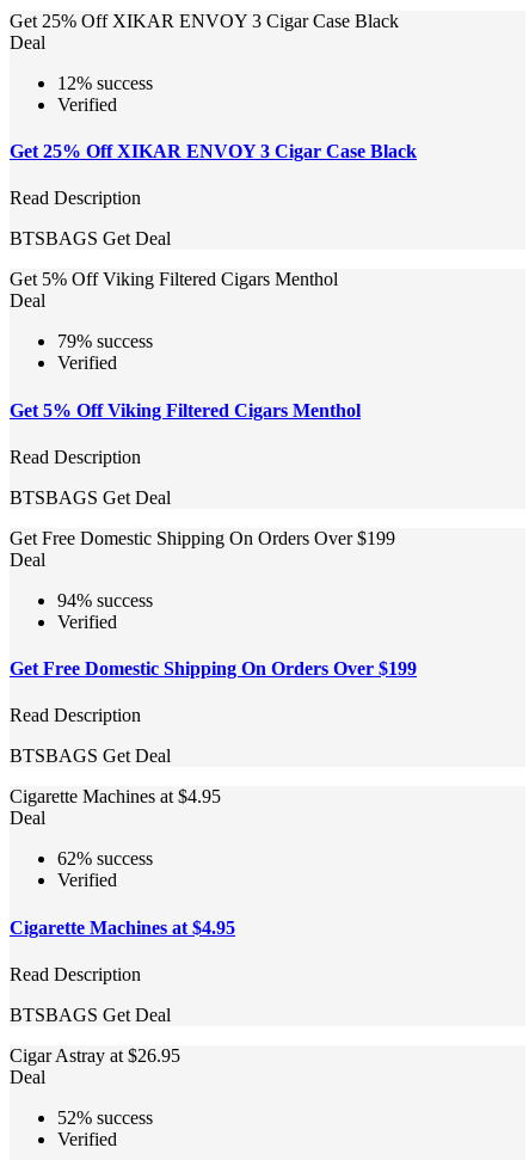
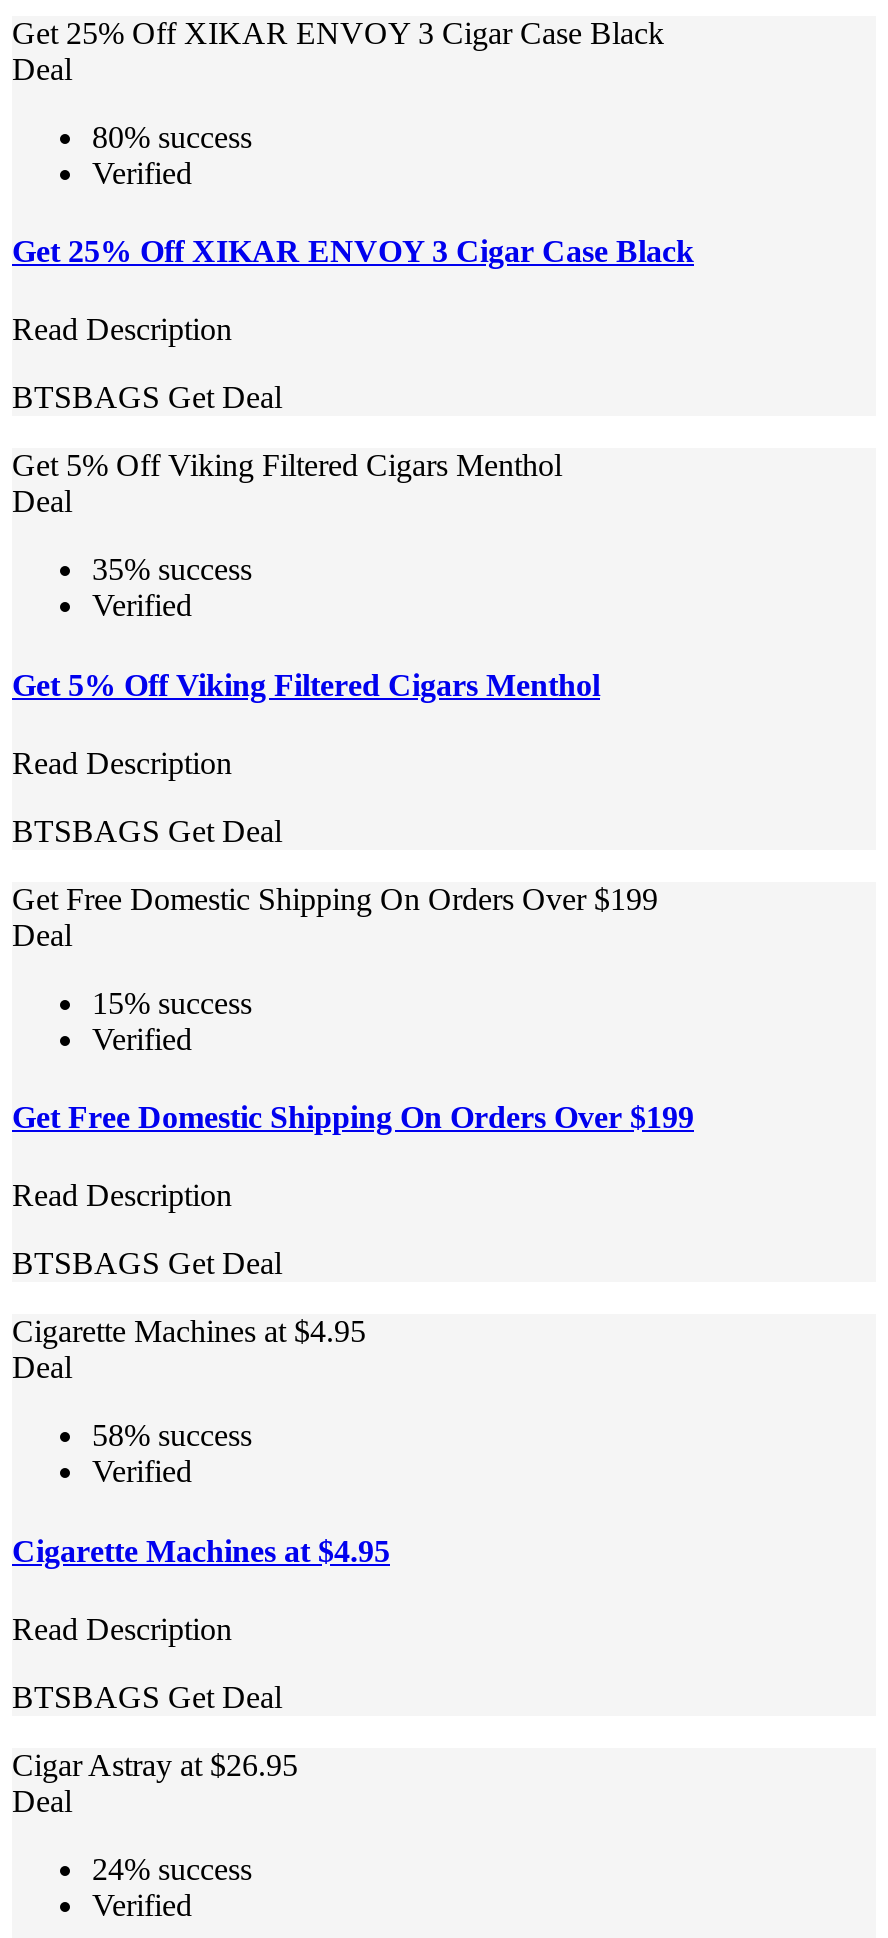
- 12% success
+ 80% success

- 79% success
+ 35% success

- 94% success
+ 15% success

- 62% success
+ 58% success

- 52% success
+ 24% success
